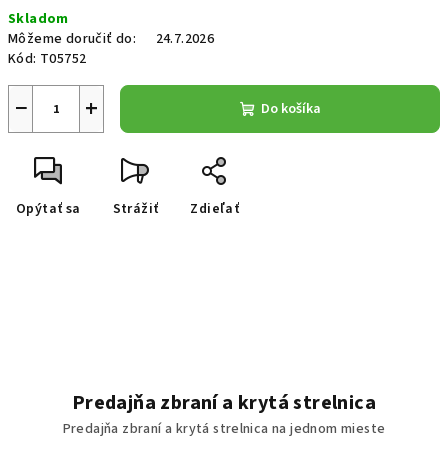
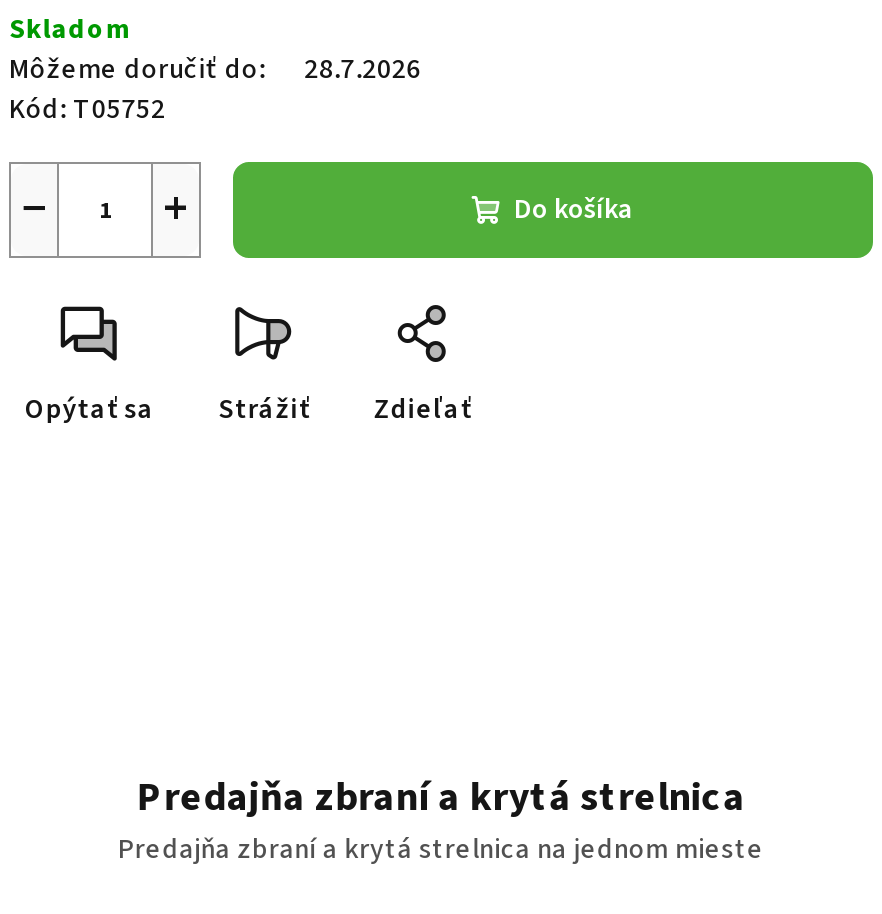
- Môžeme doručiť do: 24.7.2026
+ Môžeme doručiť do: 28.7.2026
